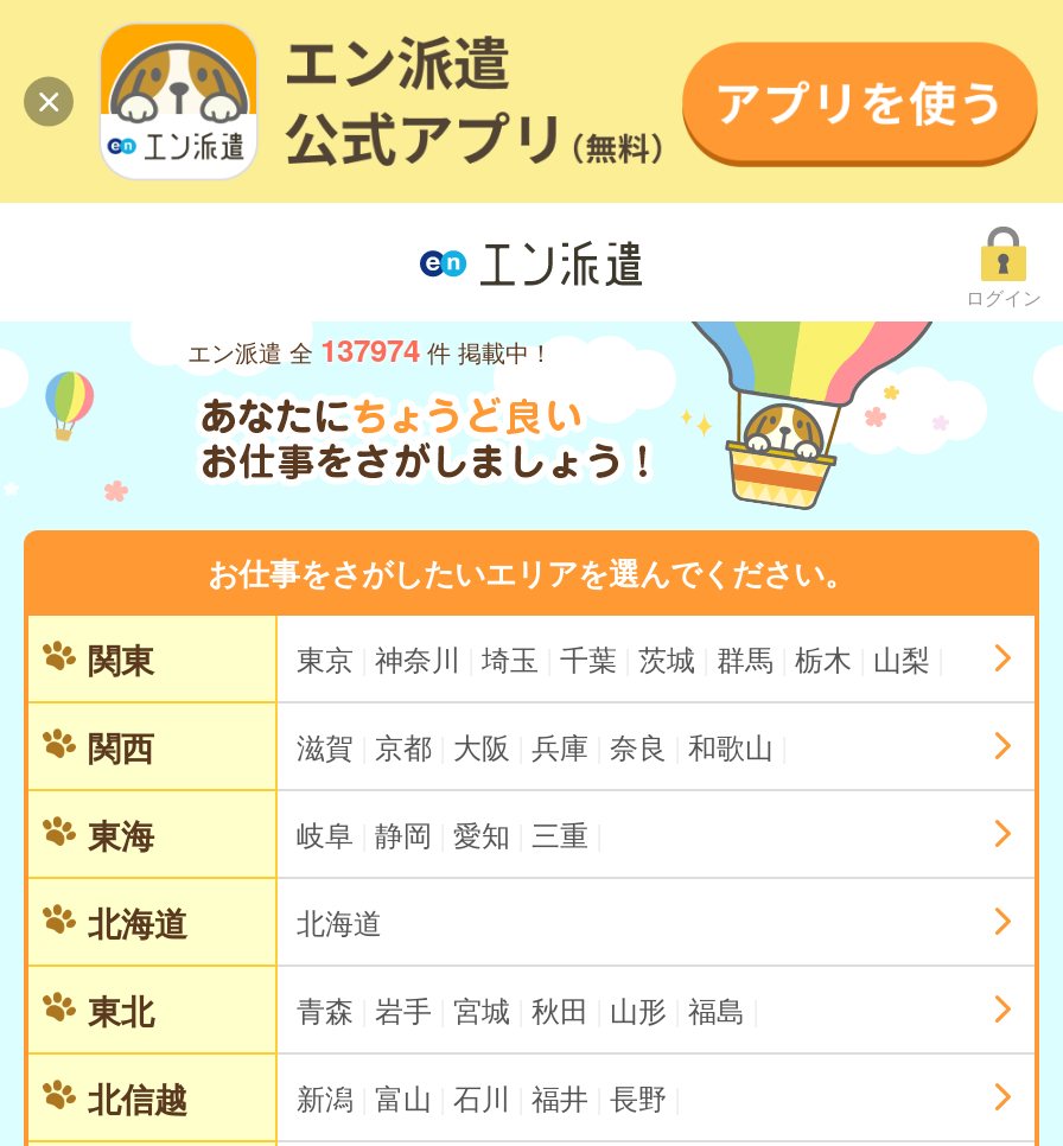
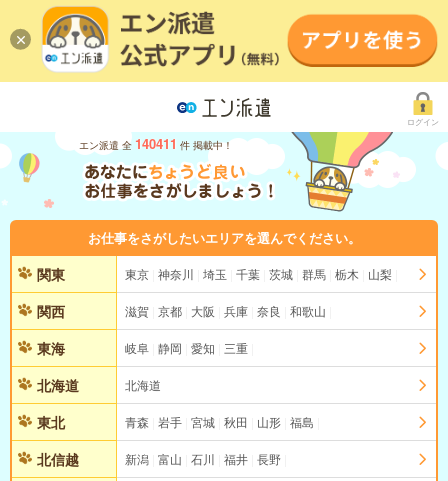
- エン派遣 全 137974 件 掲載中！
+ エン派遣 全 140411 件 掲載中！
